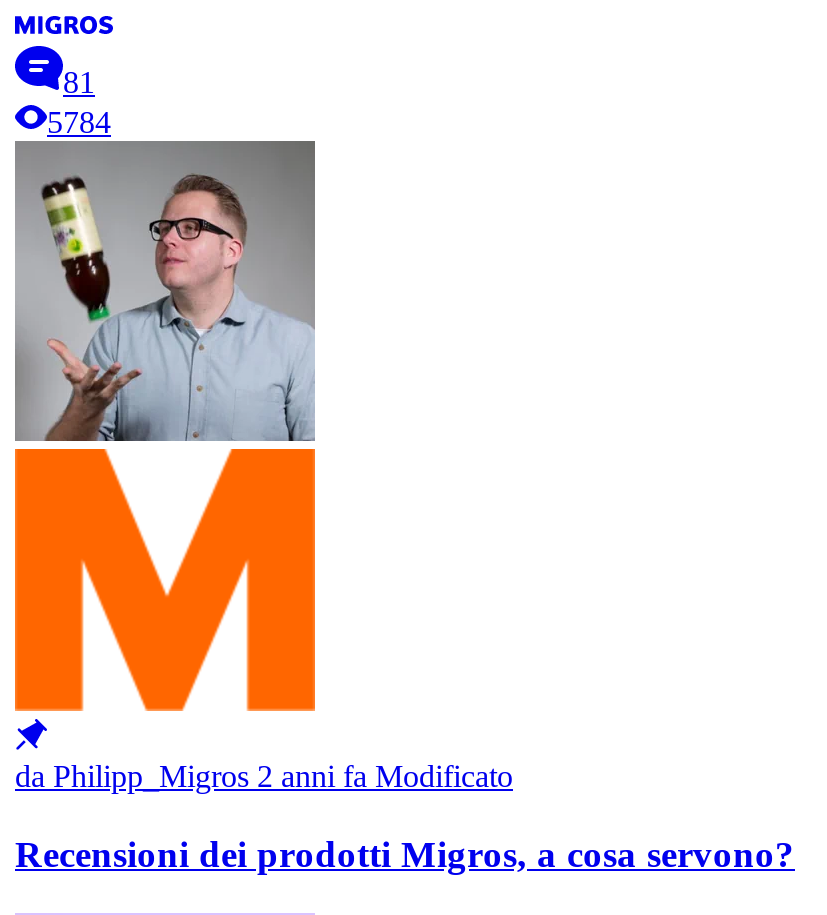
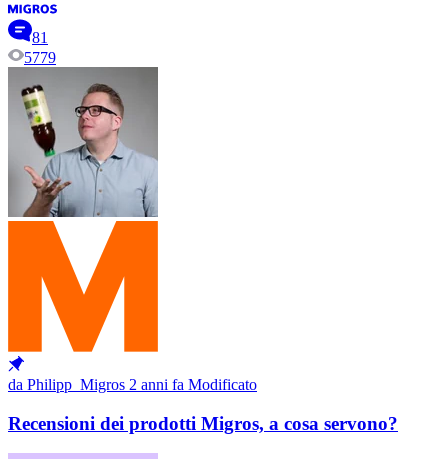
- 5784
+ 5779
